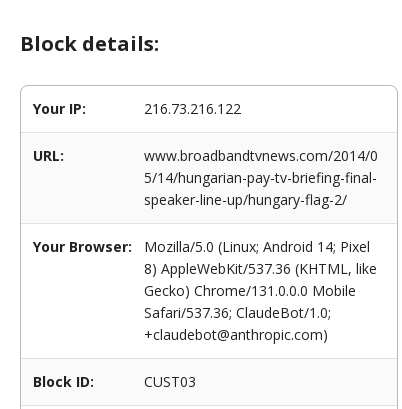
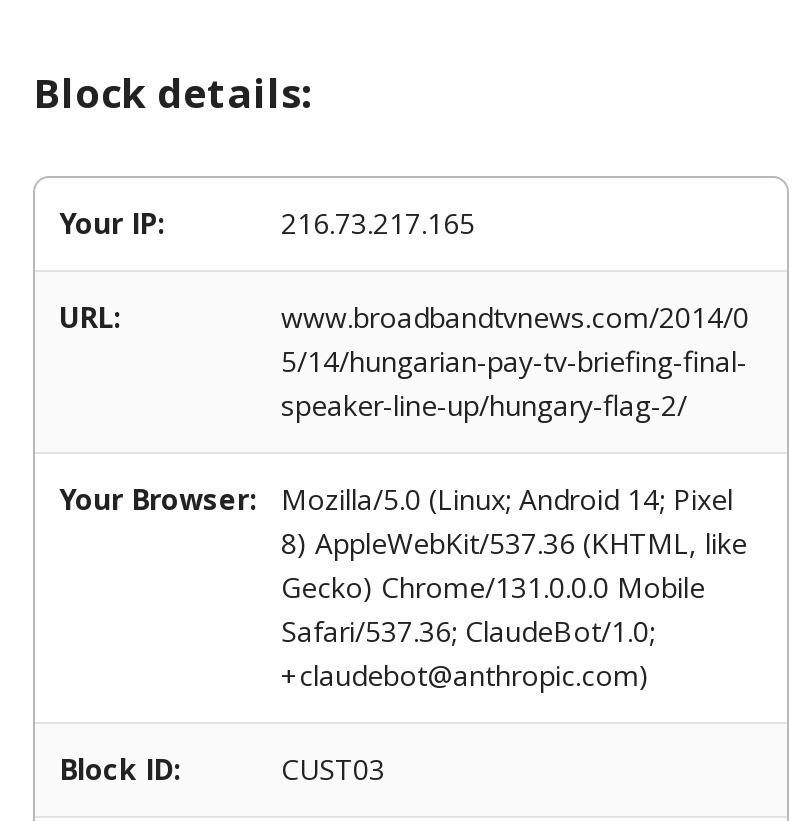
- 216.73.216.122
+ 216.73.217.165
